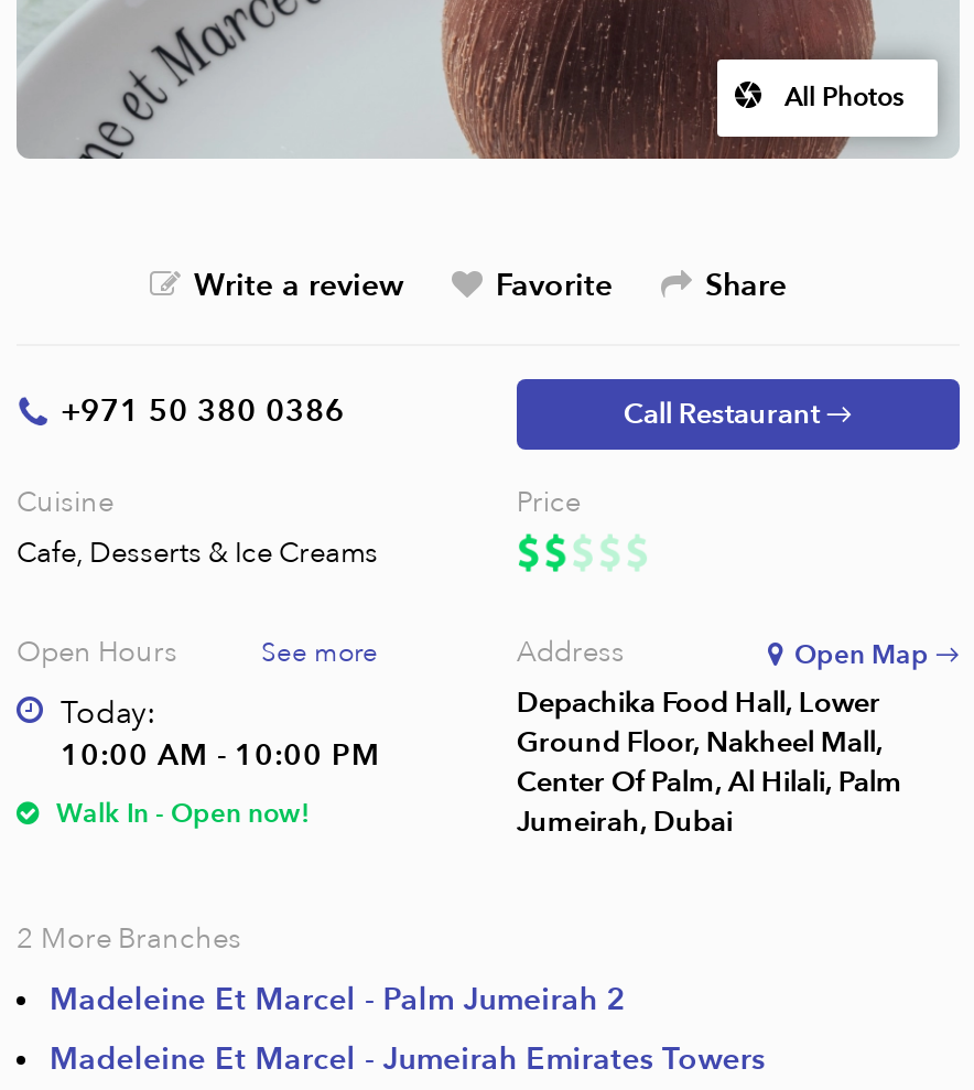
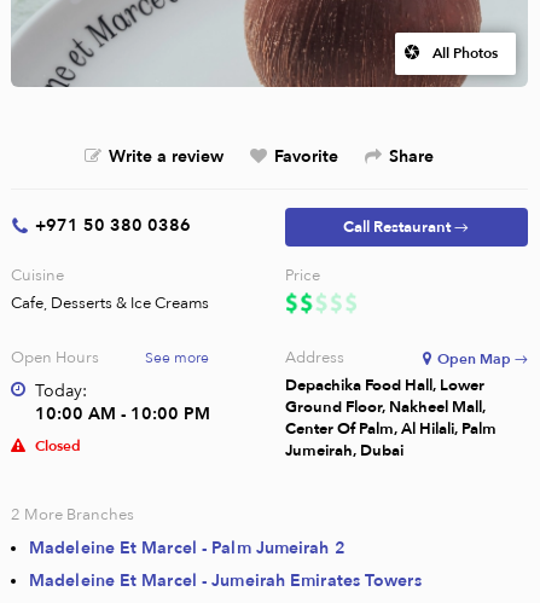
- Walk In - Open now!
+ Closed
